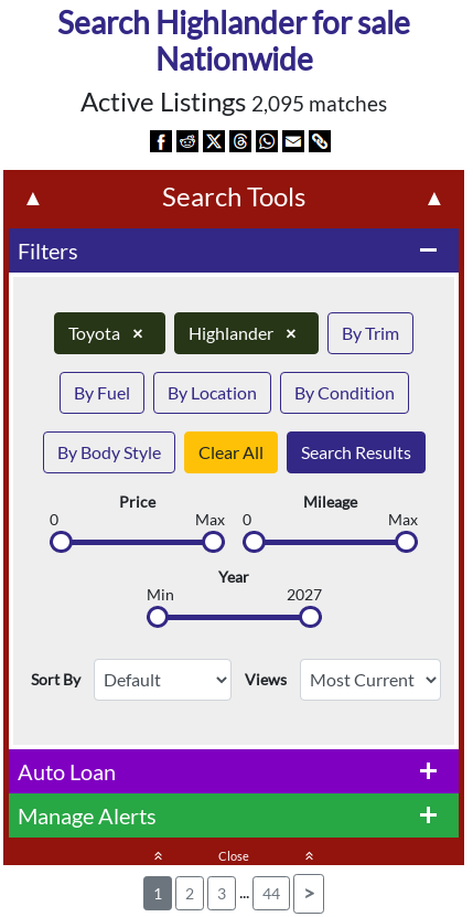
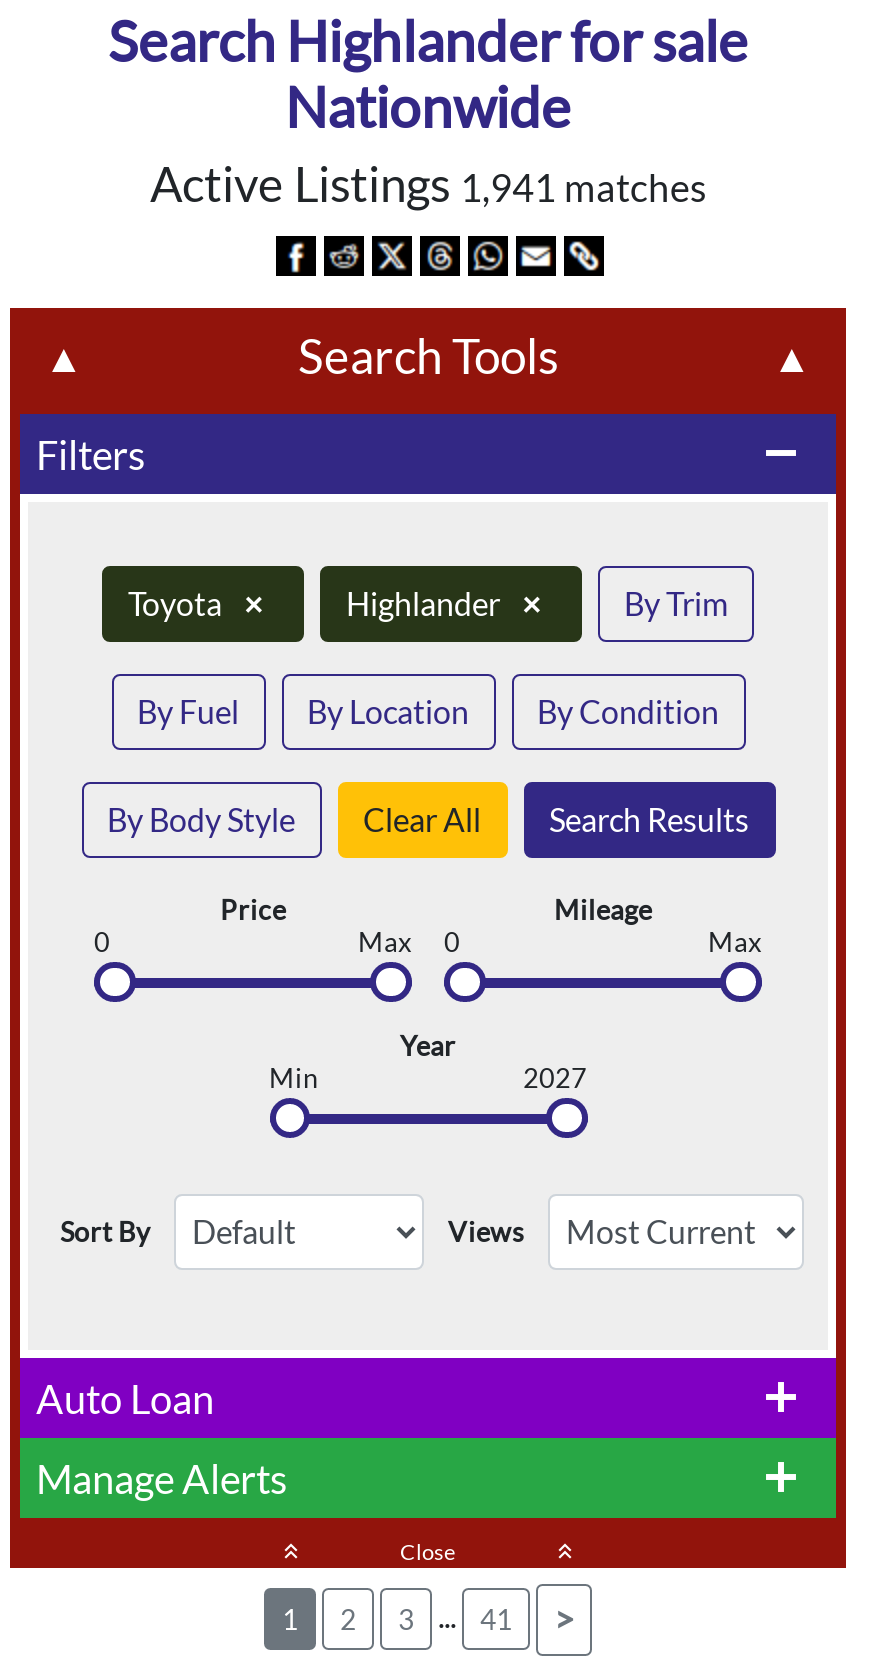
- Active Listings 2,095 matches
+ Active Listings 1,941 matches

- 3 ... 44
+ 3 ... 41
